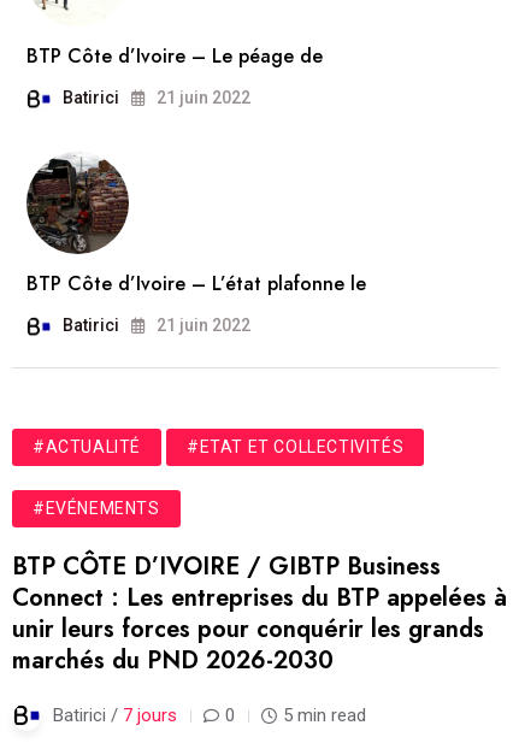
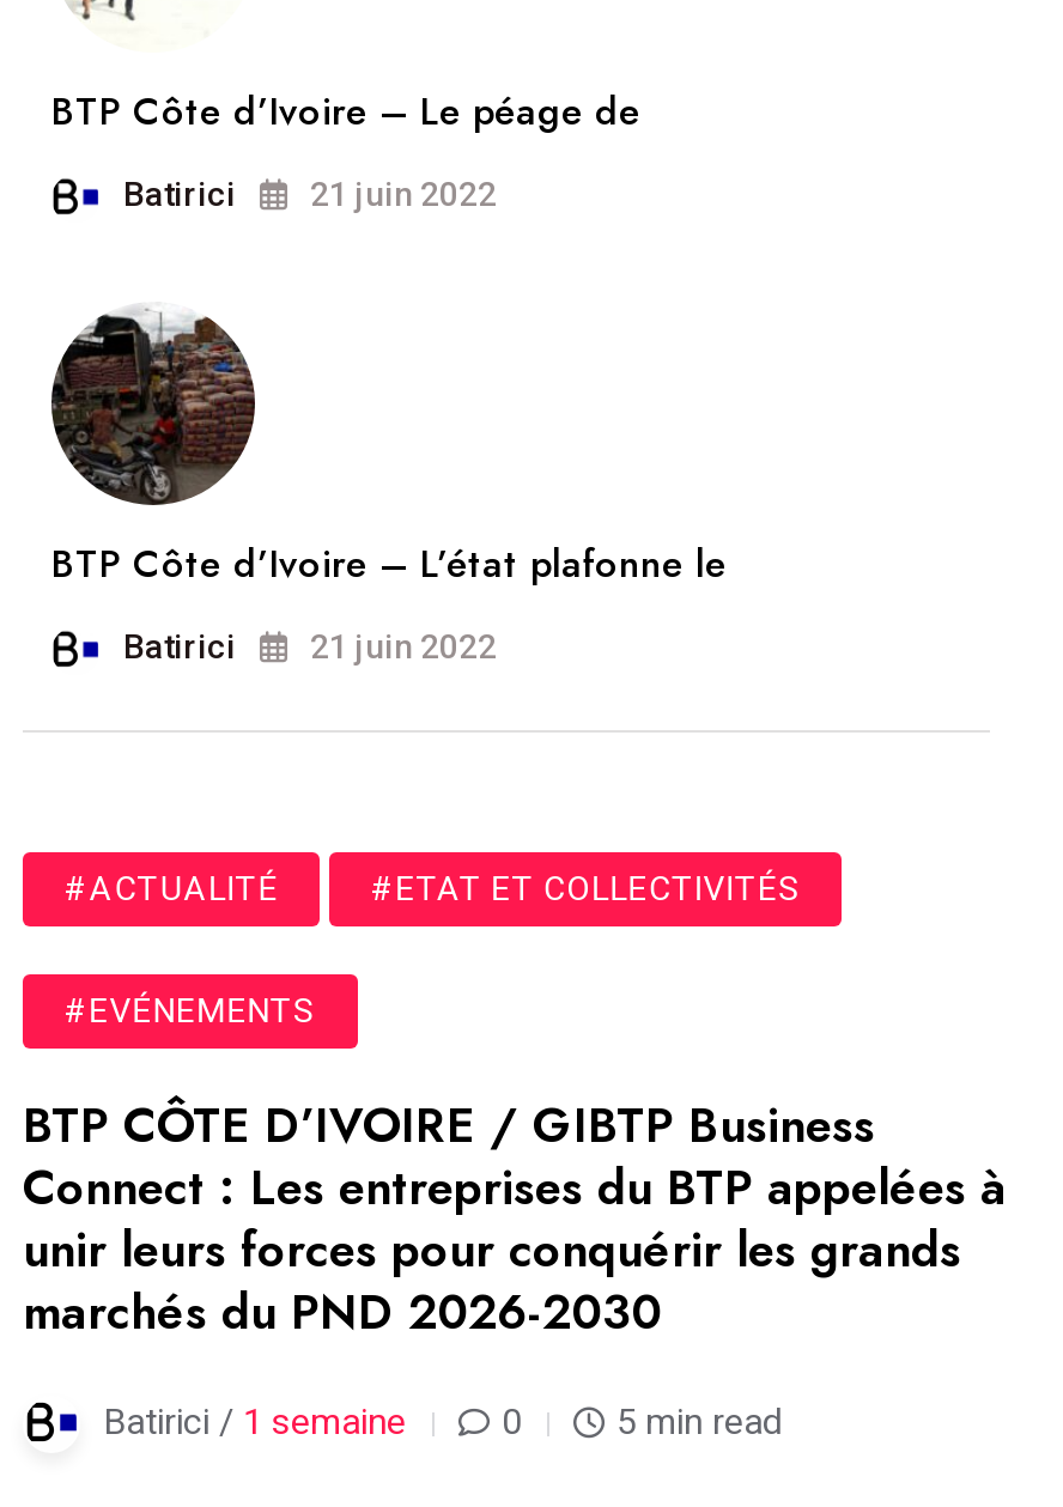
- Batirici / 7 jours
+ Batirici / 1 semaine
